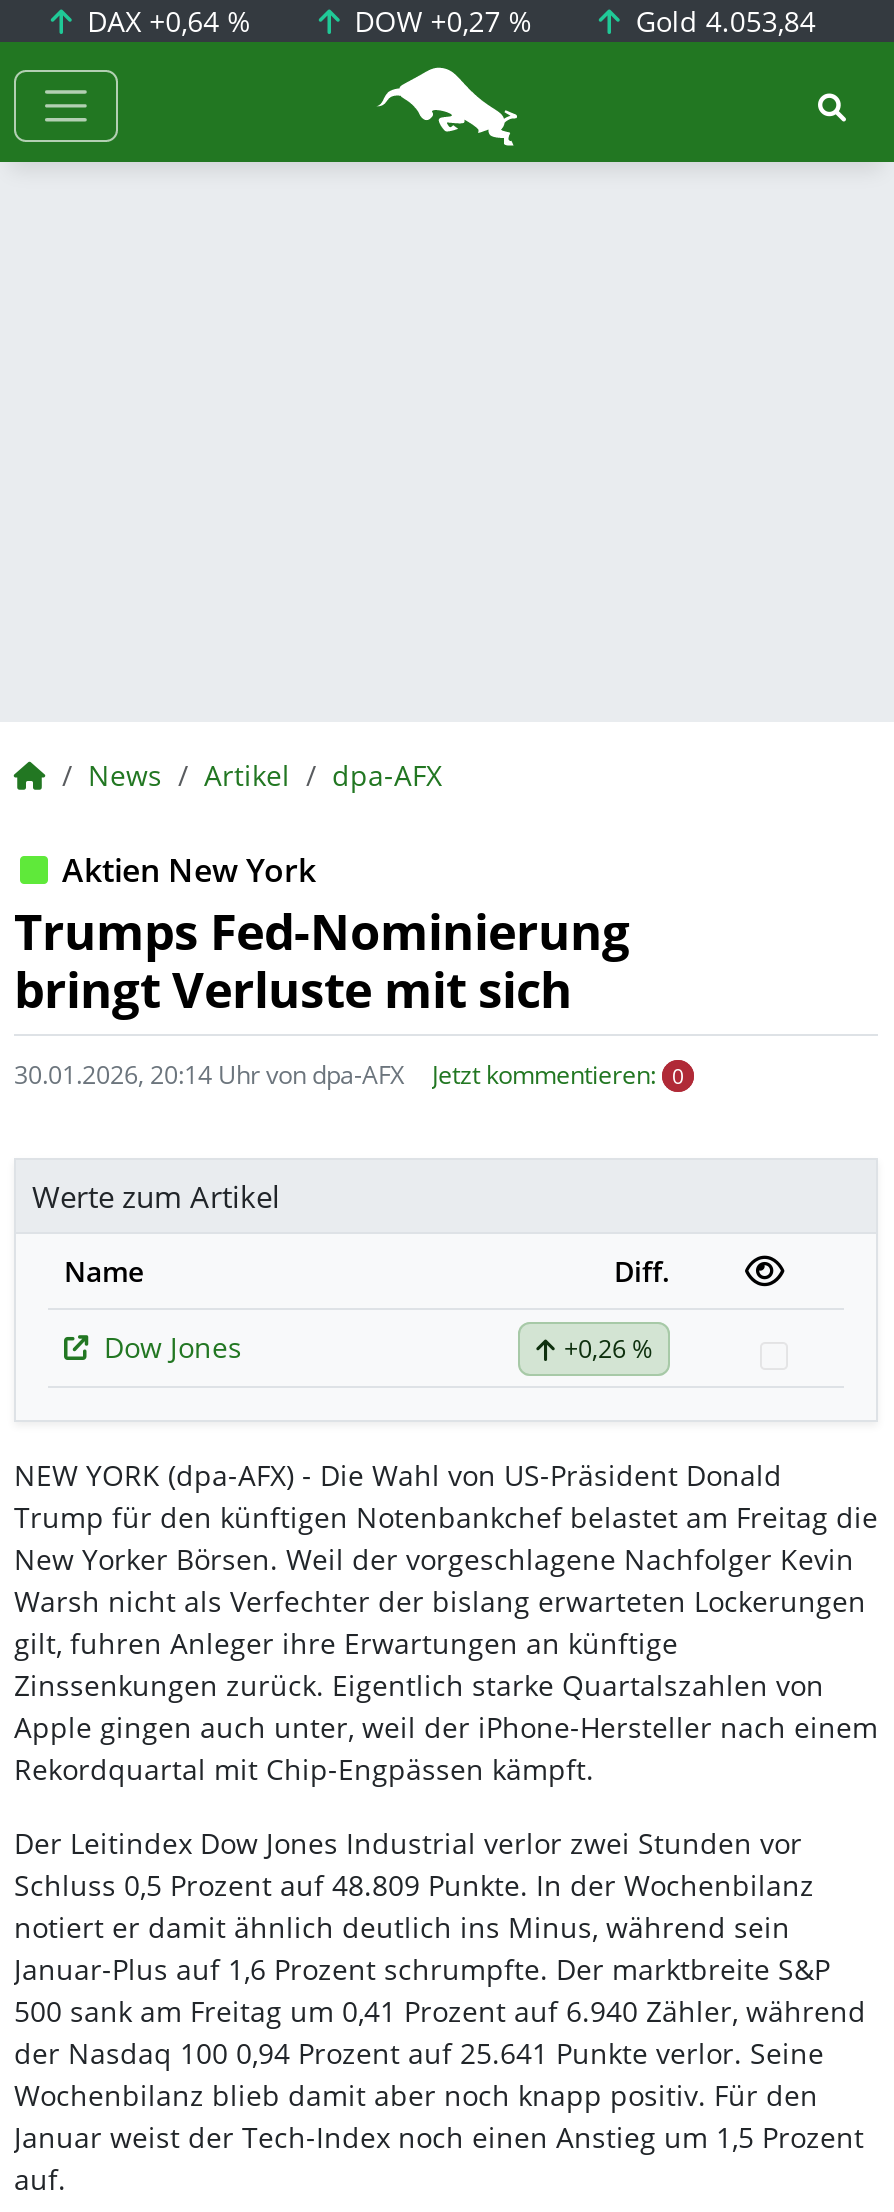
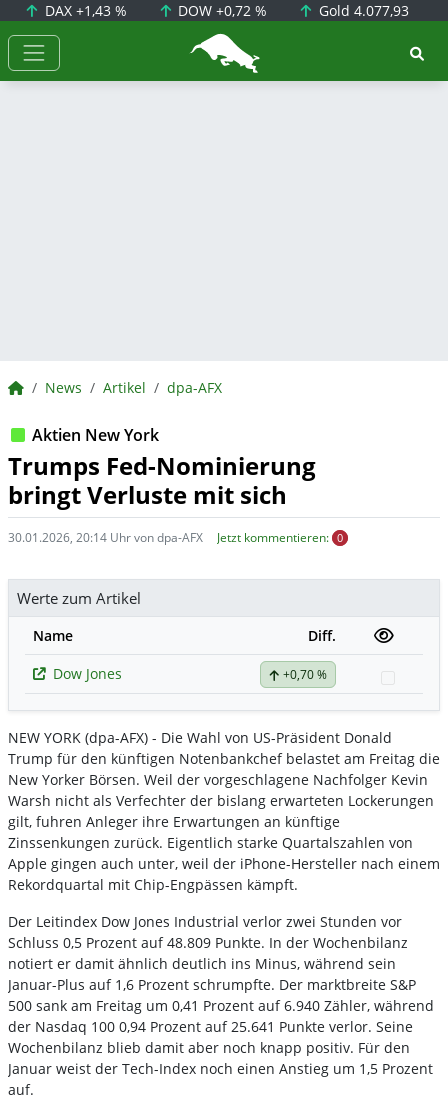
- DAX +0,64 %
+ DAX +1,43 %

- DOW +0,27 %
+ DOW +0,72 %

- Gold 4.053,84
+ Gold 4.077,93

- +0,26 %
+ +0,70 %
